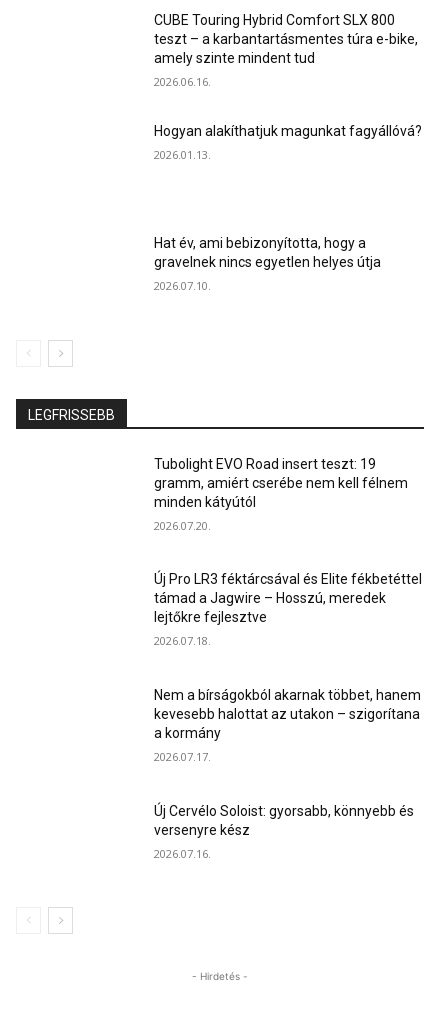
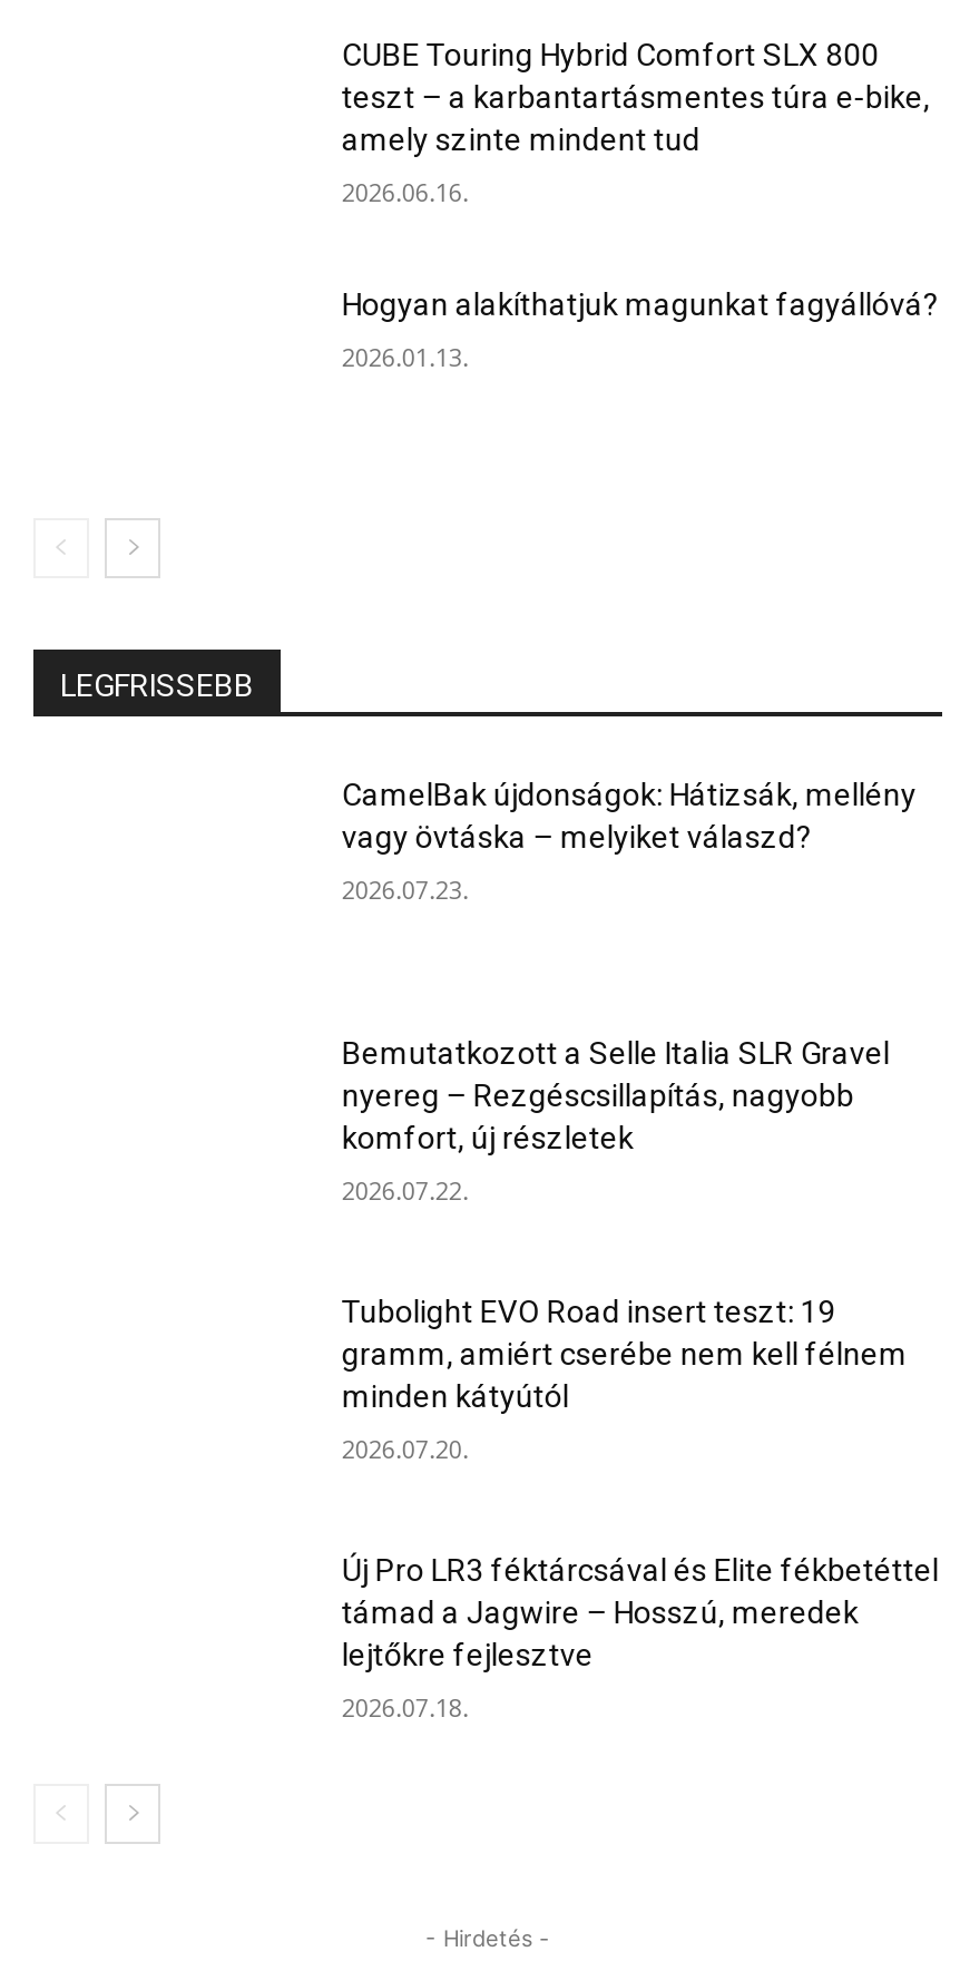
- Hat év, ami bebizonyította, hogy a
- gravelnek nincs egyetlen helyes útja
- 2026.07.10.

+ CamelBak újdonságok: Hátizsák, mellény
+ vagy övtáska – melyiket válaszd?
+ 2026.07.23.

+ Bemutatkozott a Selle Italia SLR Gravel
+ nyereg – Rezgéscsillapítás, nagyobb
+ komfort, új részletek
+ 2026.07.22.

moved down: Tubolight EVO Road insert teszt: 19 | gramm, amiért cserébe nem kell félnem | minden kátyútól | 2026.07.20. | Új Pro LR3 féktárcsával és Elite fékbetéttel | támad a Jagwire – Hosszú, meredek | lejtőkre fejlesztve | 2026.07.18.

- Nem a bírságokból akarnak többet, hanem
- kevesebb halottat az utakon – szigorítana
- a kormány
- 2026.07.17.
- Új Cervélo Soloist: gyorsabb, könnyebb és
- versenyre kész
- 2026.07.16.
